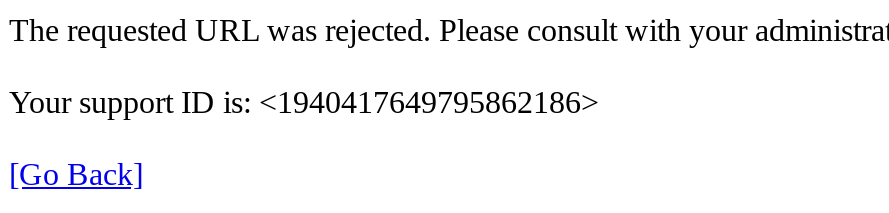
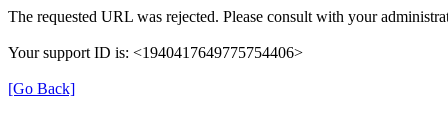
- Your support ID is: <1940417649795862186>
+ Your support ID is: <1940417649775754406>
